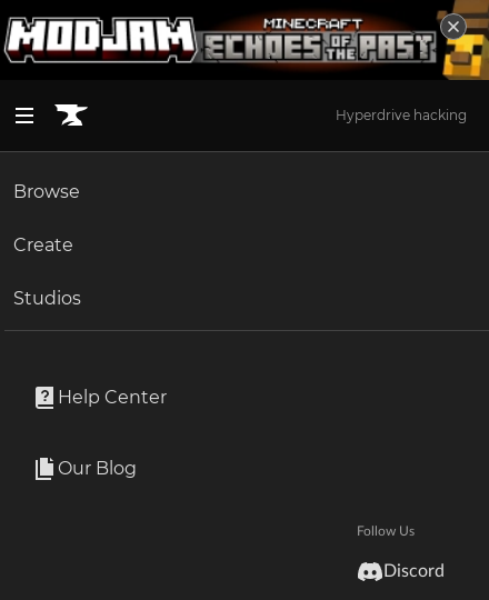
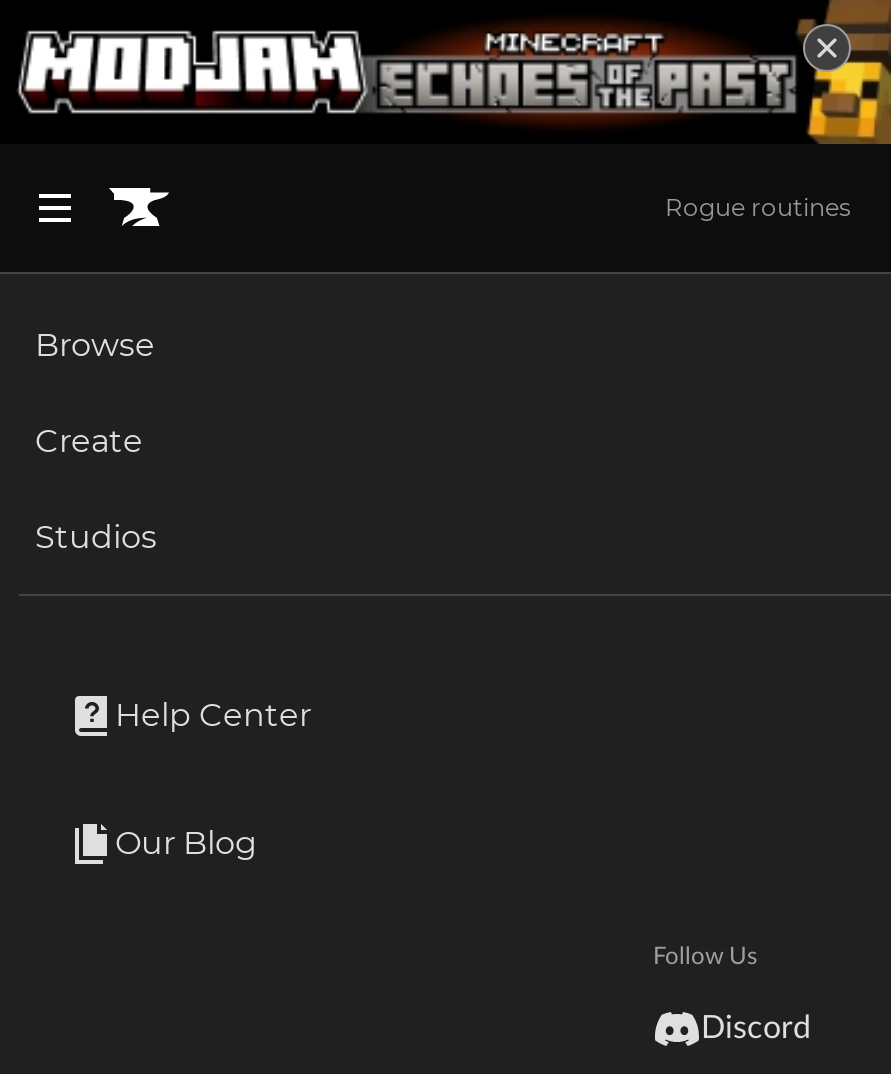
- Hyperdrive hacking
+ Rogue routines
